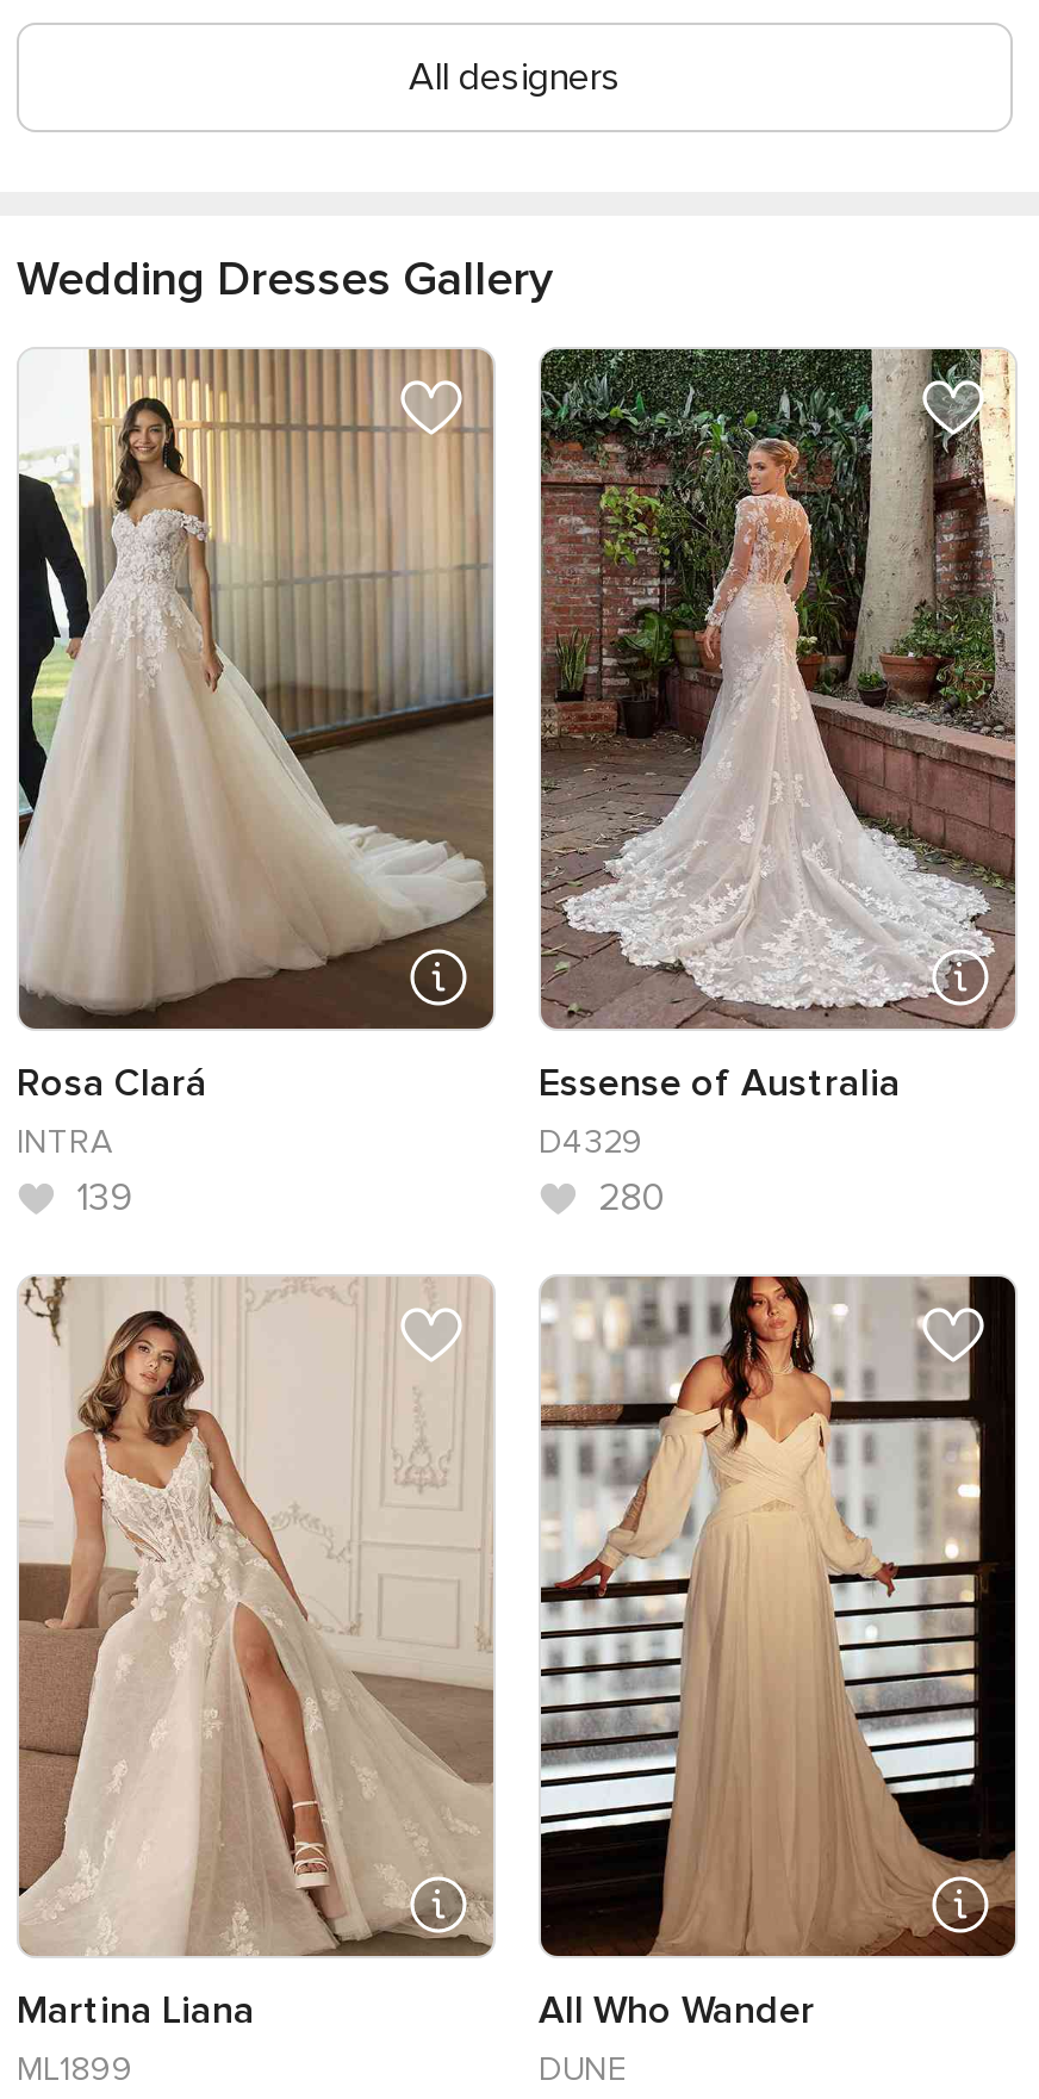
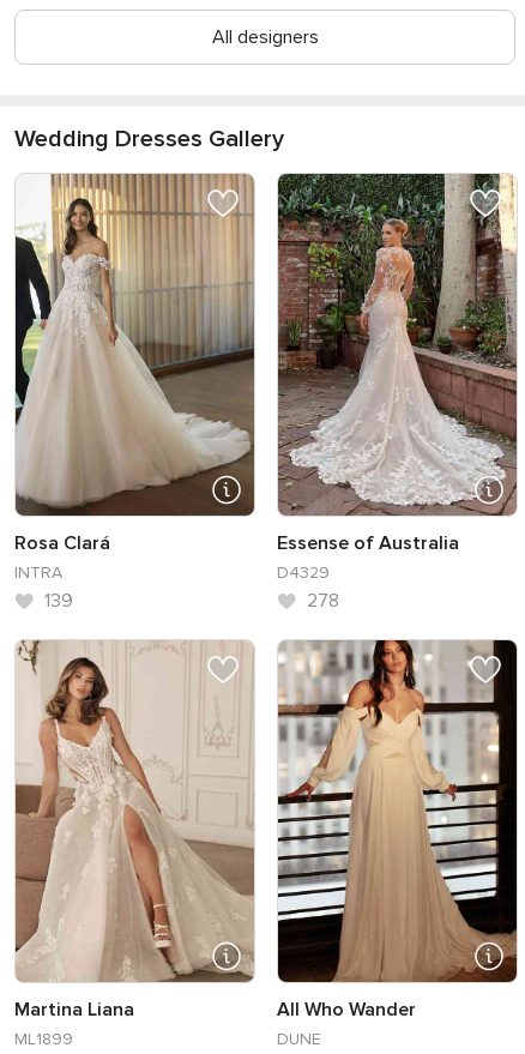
- 280
+ 278
